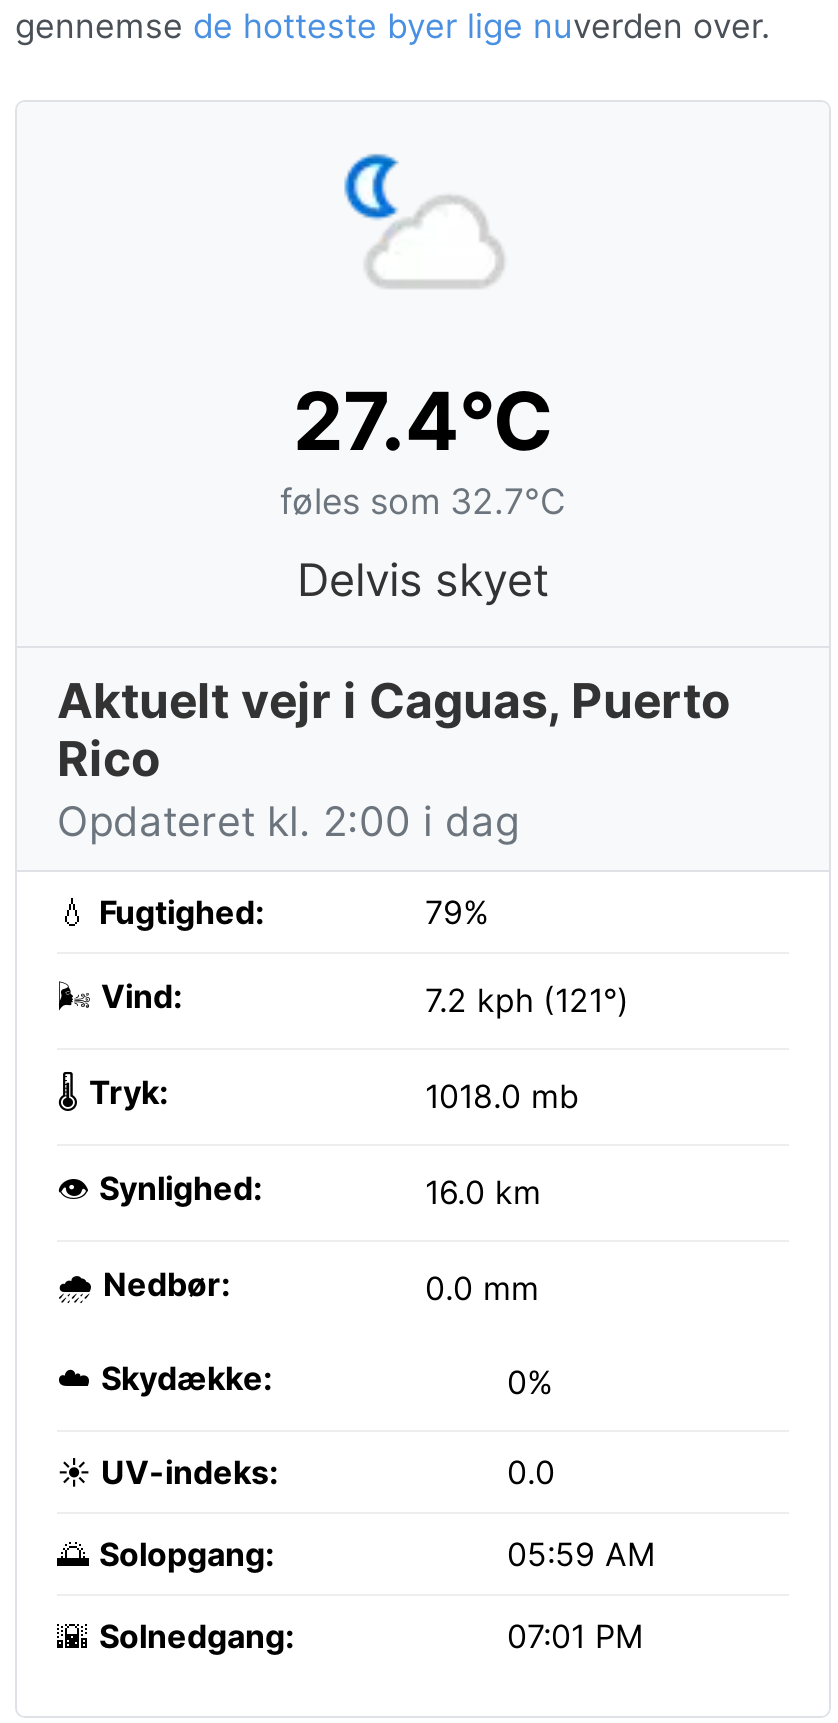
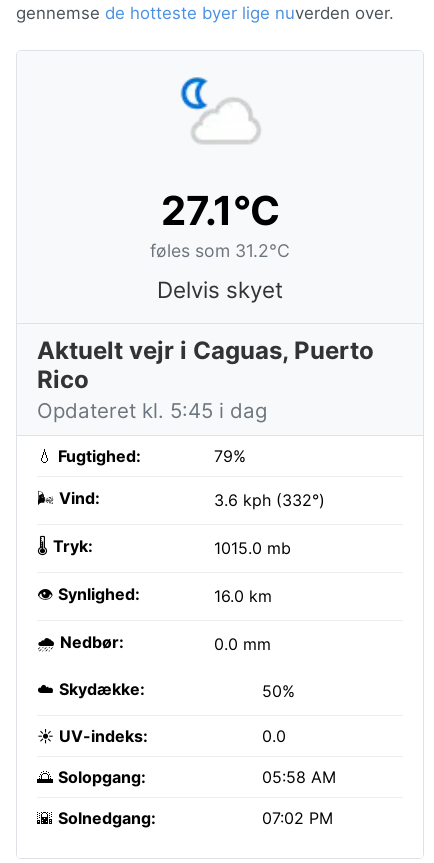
- 27.4°C
- føles som 32.7°C
+ 27.1°C
+ føles som 31.2°C

- Opdateret kl. 2:00 i dag
+ Opdateret kl. 5:45 i dag

- 7.2 kph (121°)
+ 3.6 kph (332°)

- 1018.0 mb
+ 1015.0 mb

- 0%
+ 50%

- 05:59 AM
+ 05:58 AM

- 07:01 PM
+ 07:02 PM
